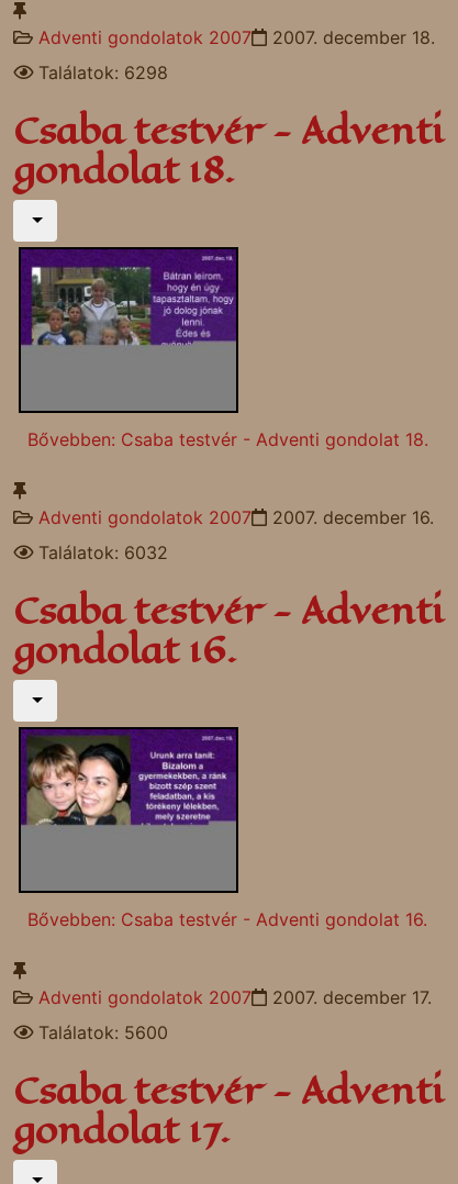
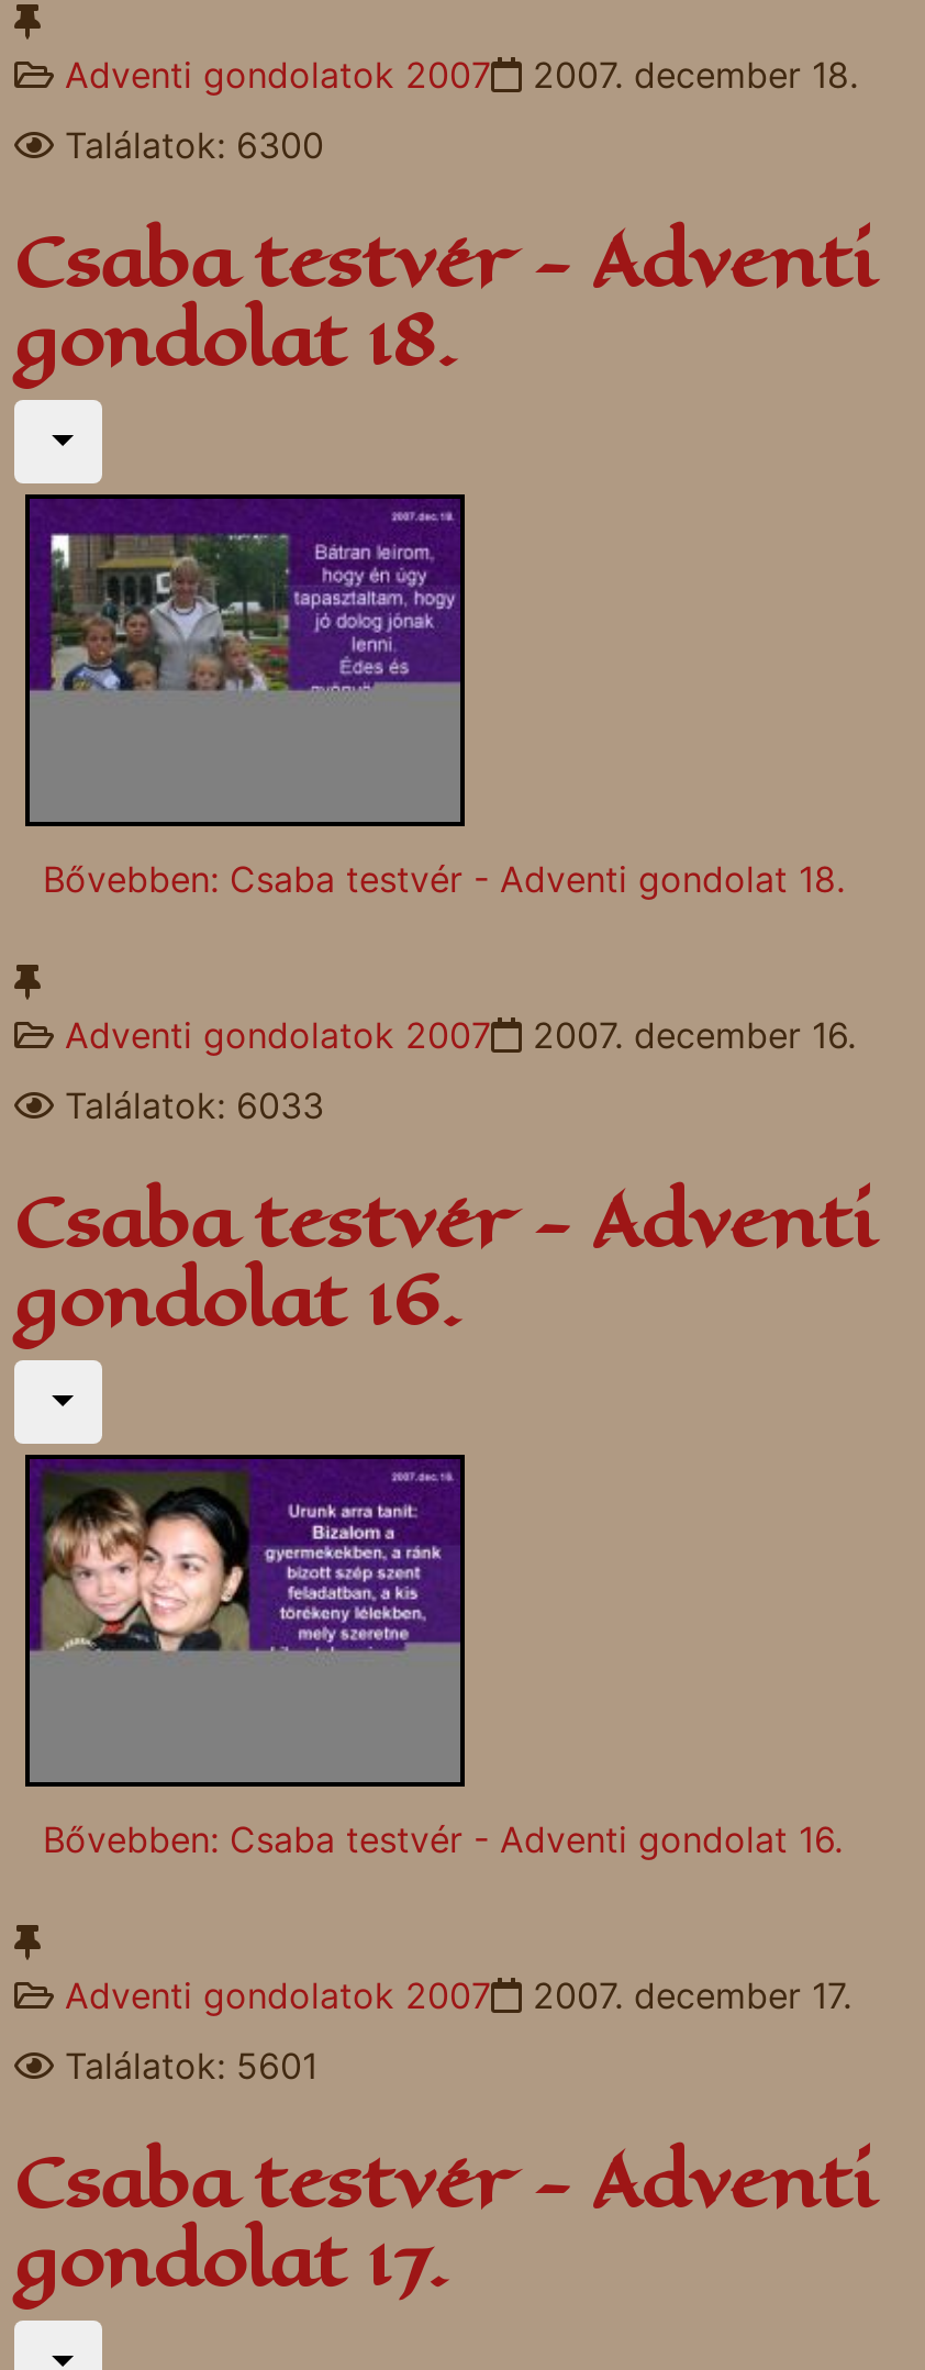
- Találatok: 6298
+ Találatok: 6300

- Találatok: 6032
+ Találatok: 6033

- Találatok: 5600
+ Találatok: 5601
